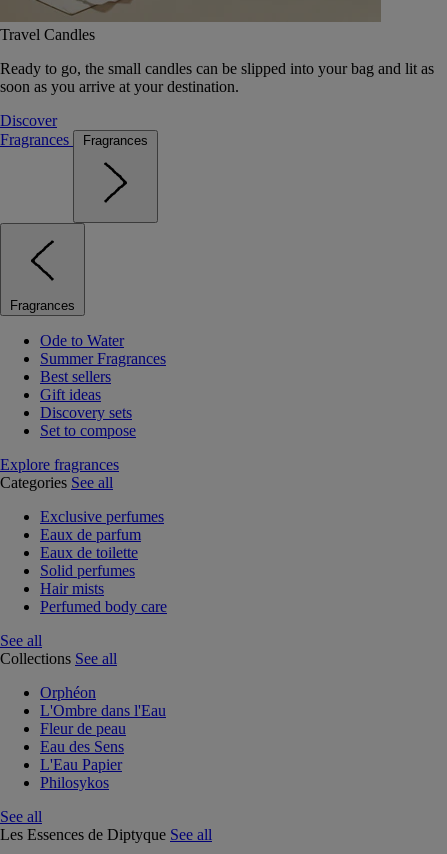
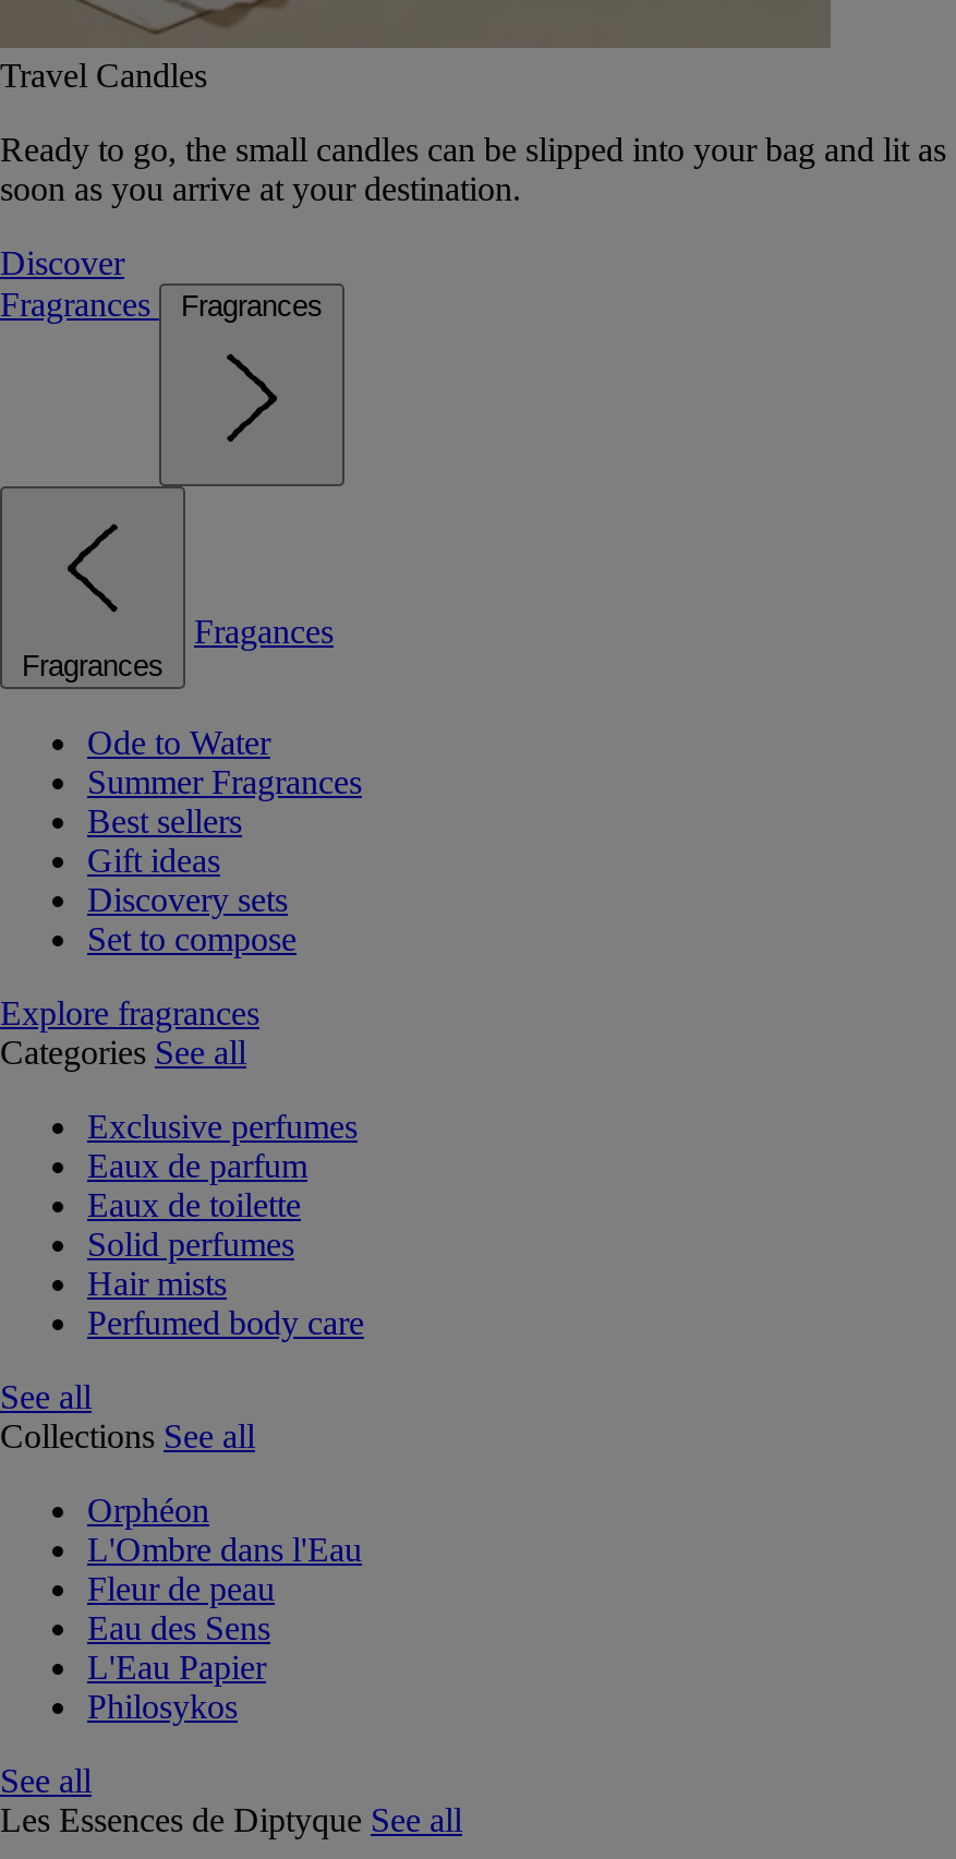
+ Fragances
